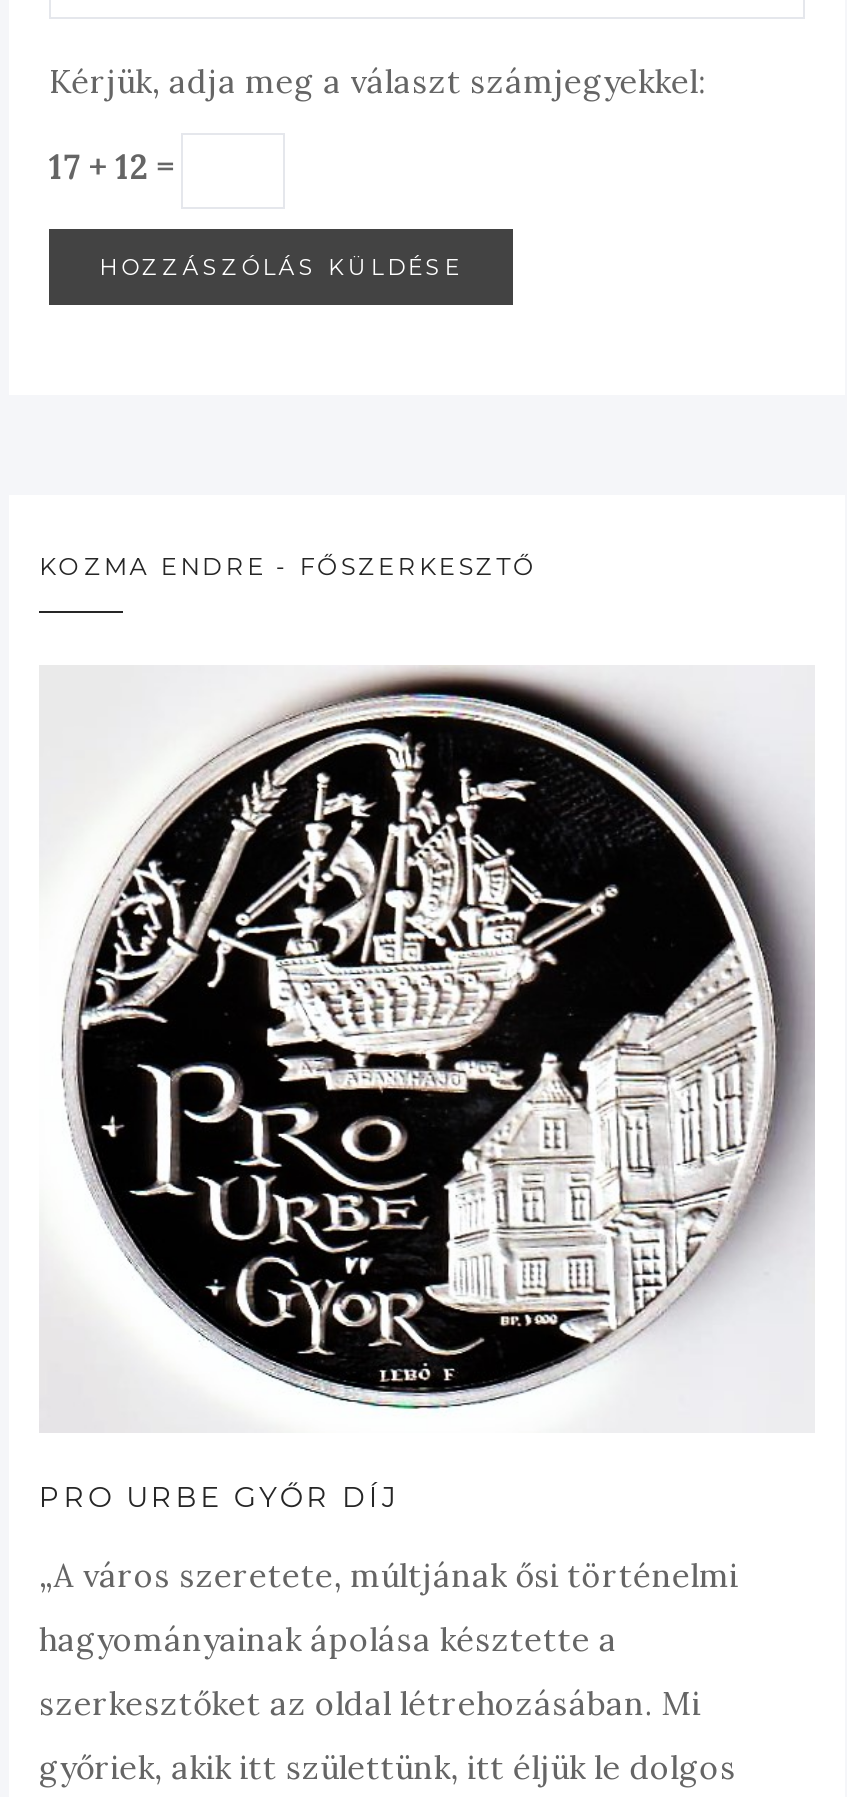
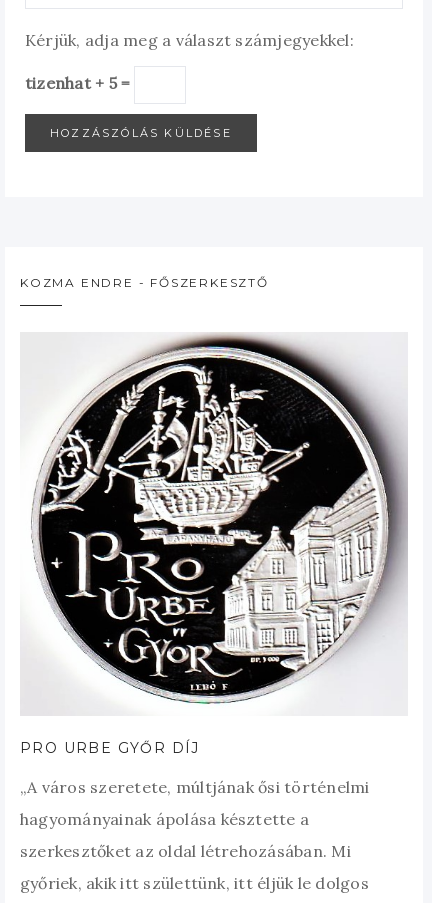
- 17 + 12 =
+ tizenhat + 5 =
